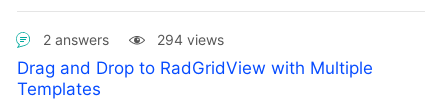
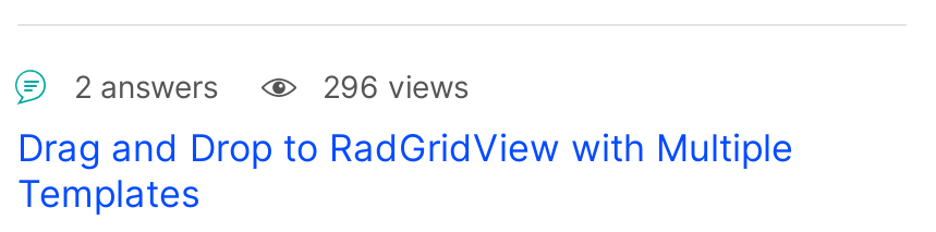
- 294 views
+ 296 views
